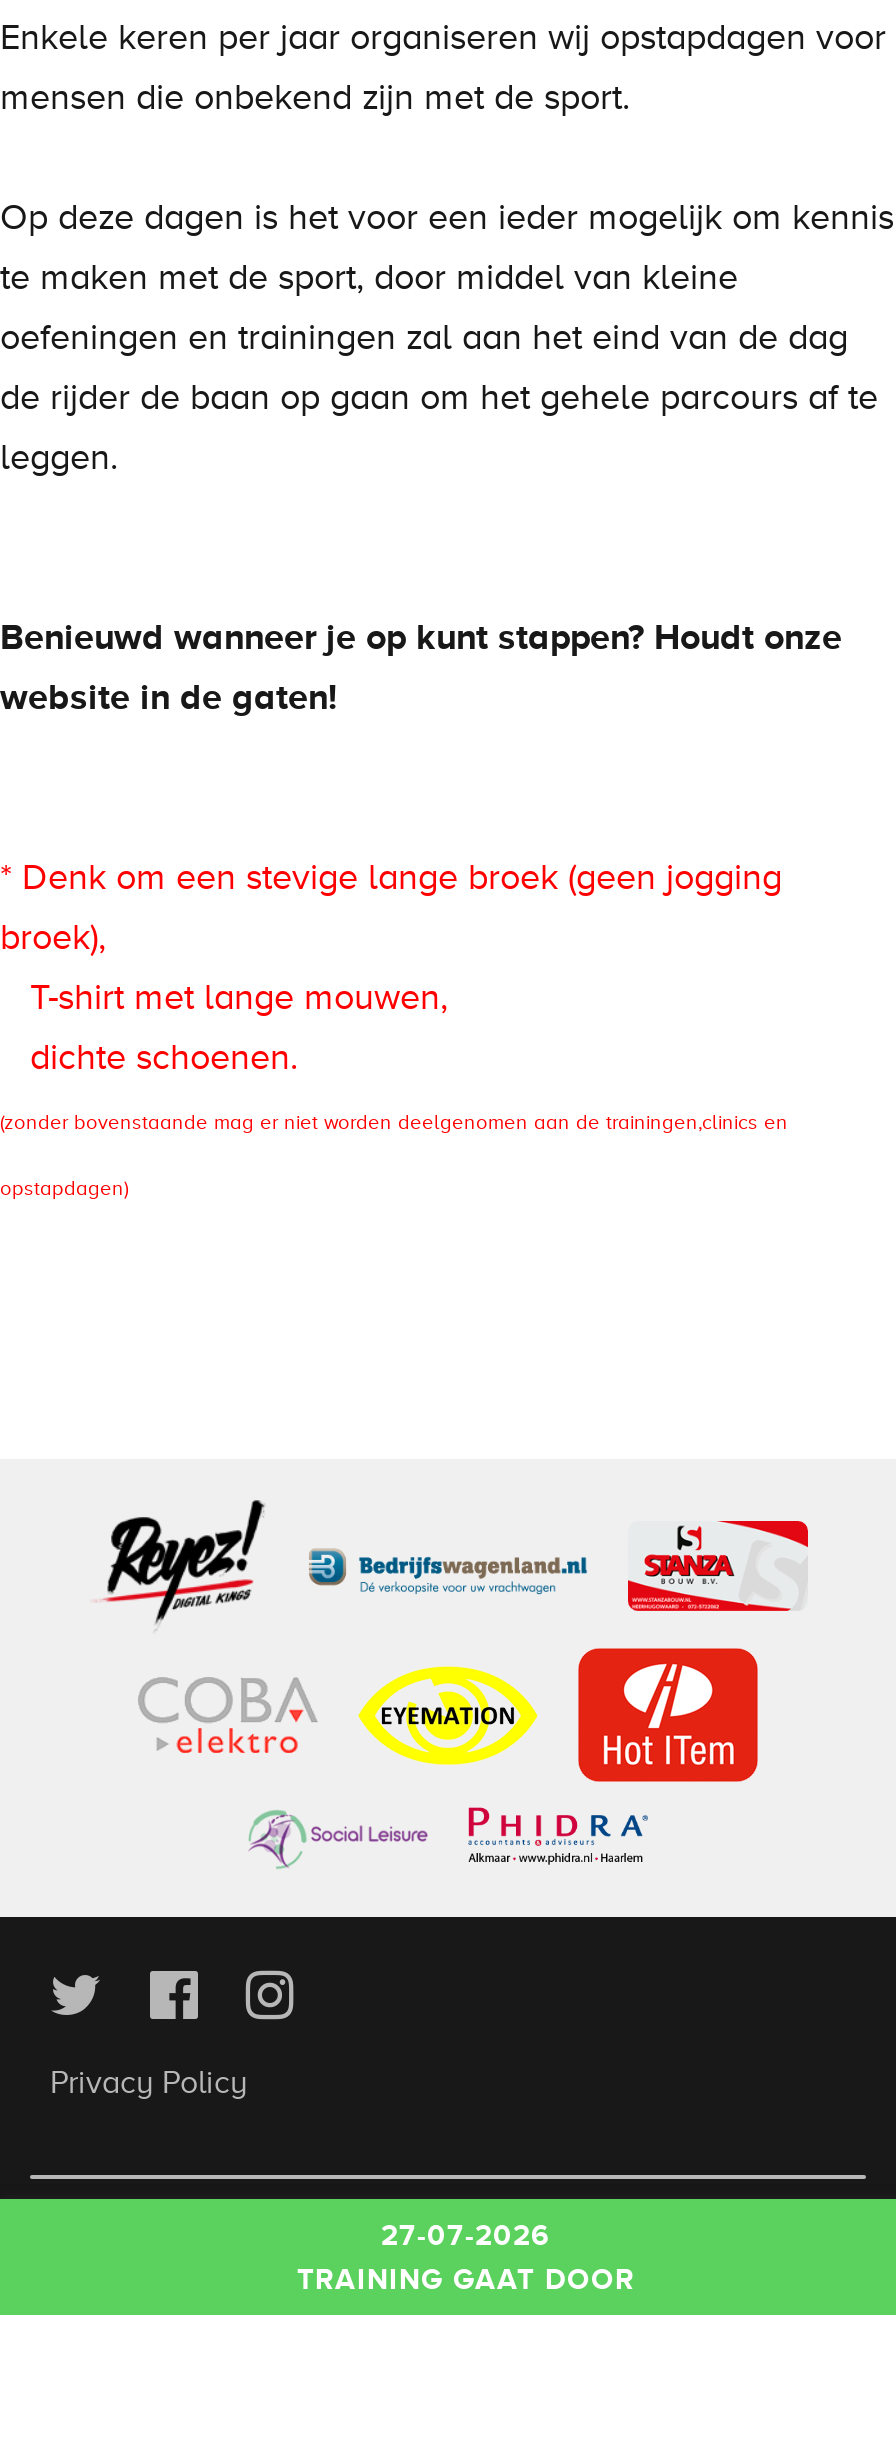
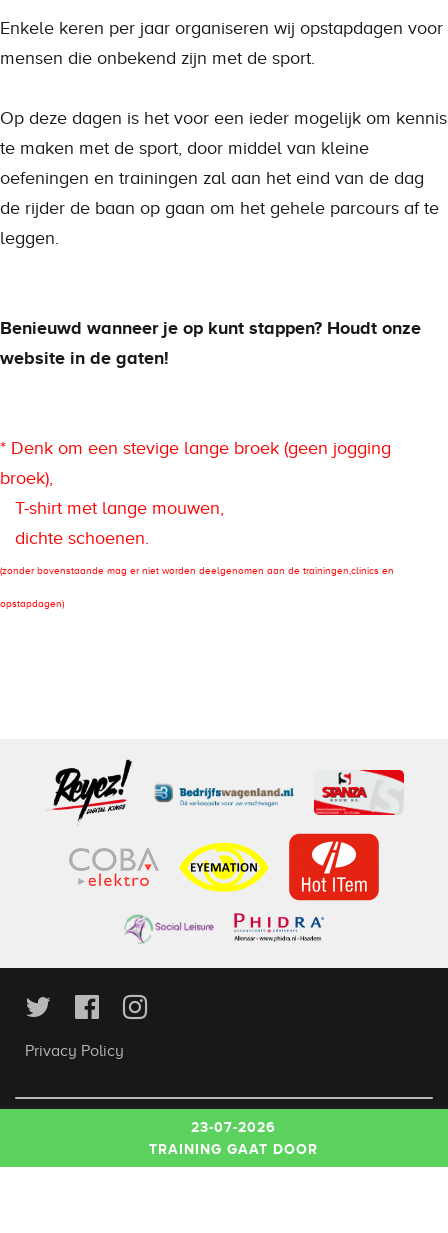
- 27-07-2026
+ 23-07-2026
